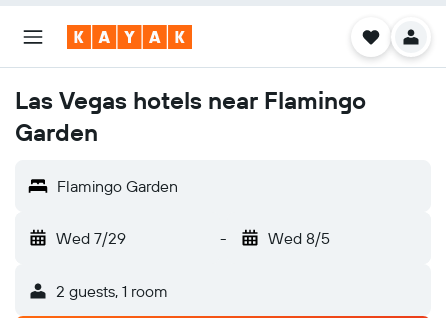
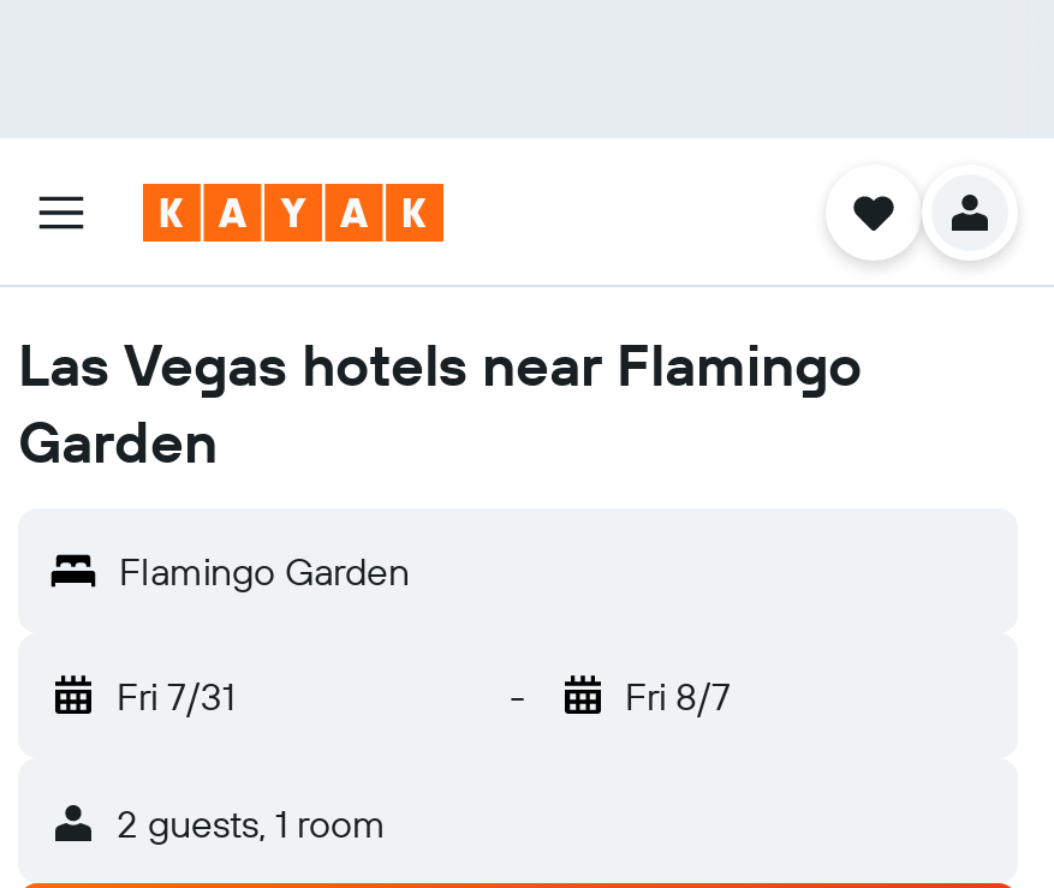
- Wed 7/29
+ Fri 7/31

- Wed 8/5
+ Fri 8/7
